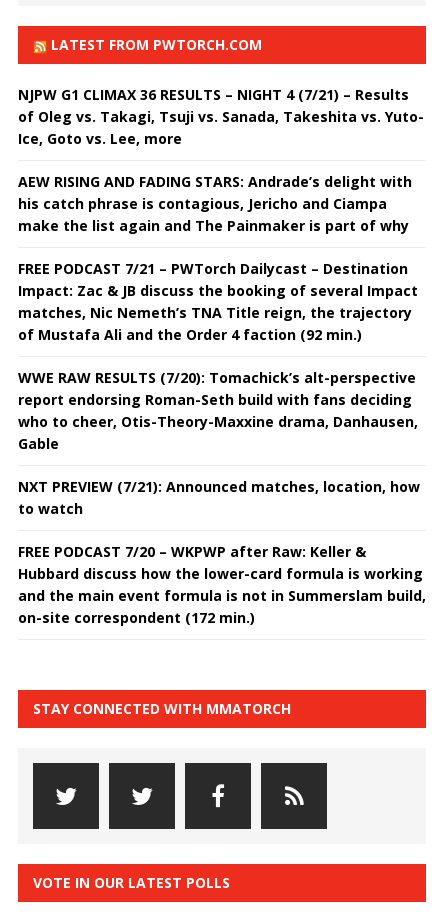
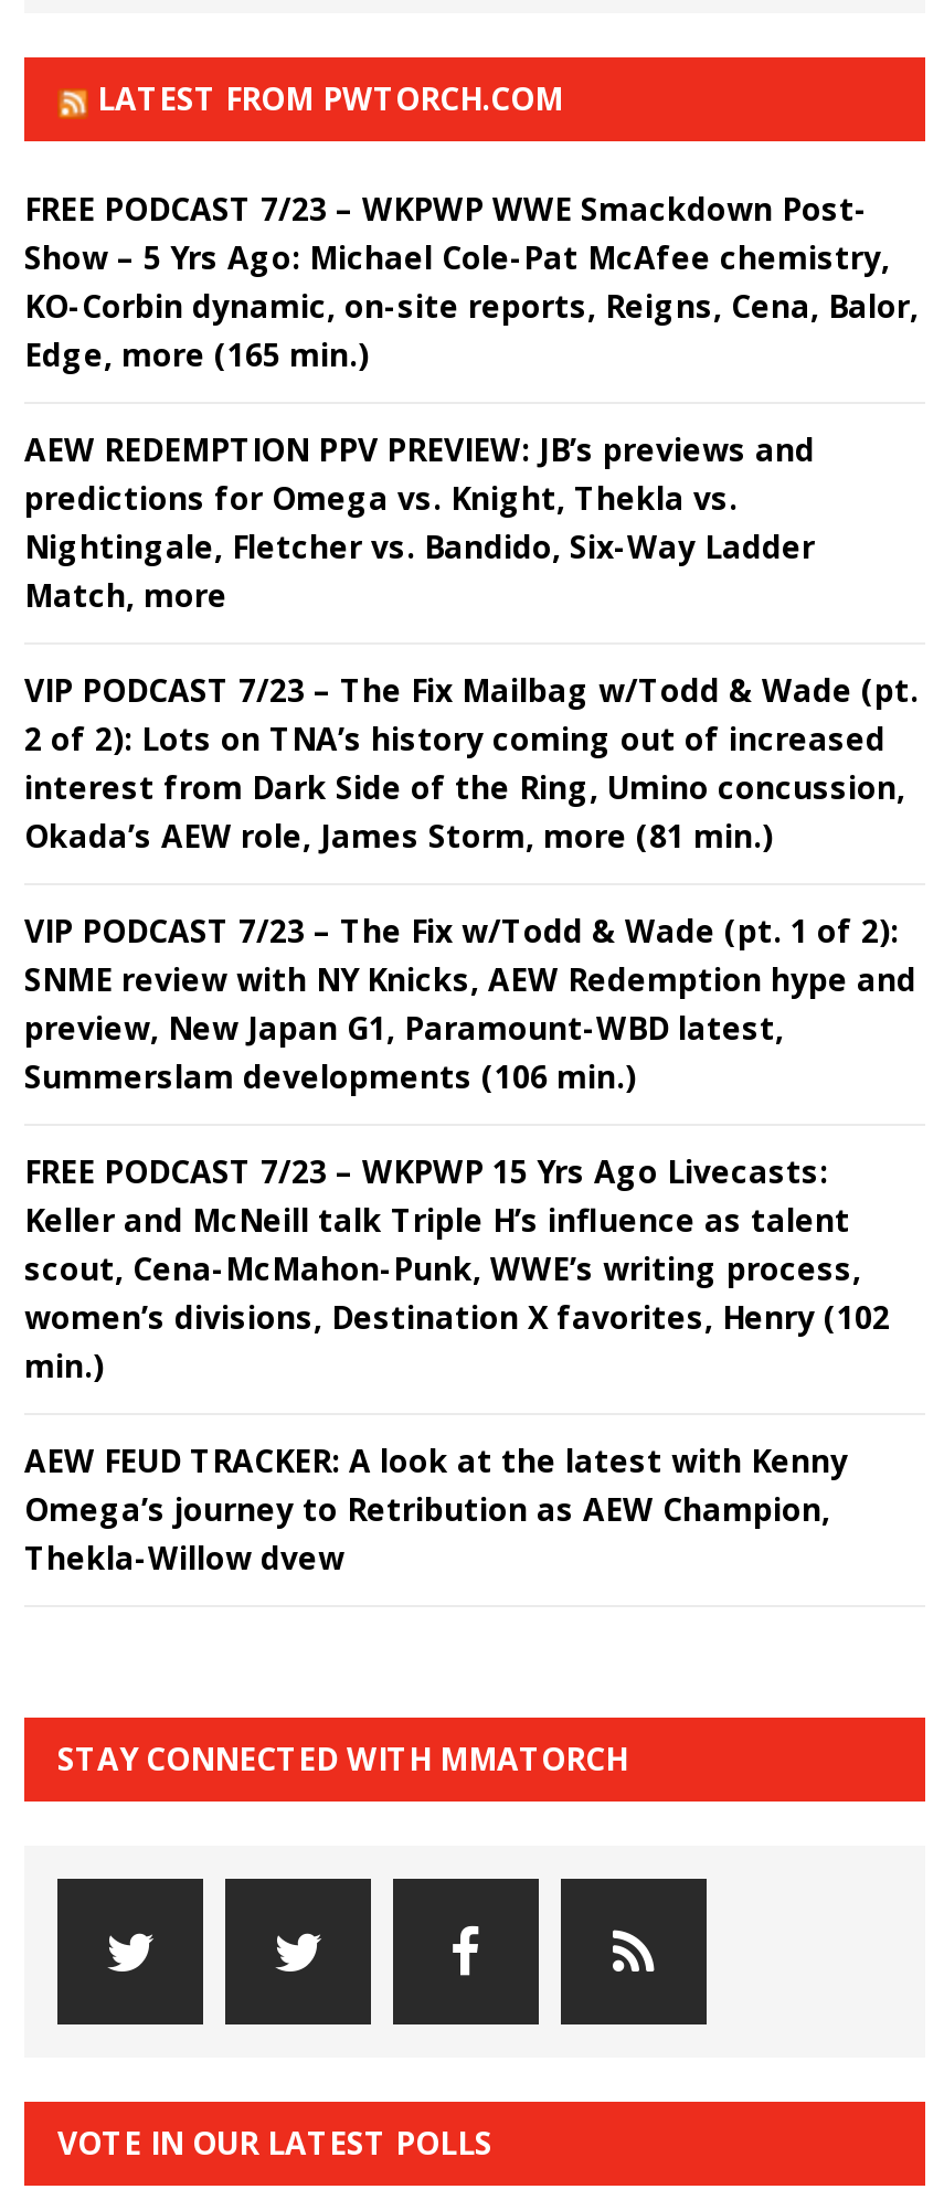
- NJPW G1 CLIMAX 36 RESULTS – NIGHT 4 (7/21) – Results
- of Oleg vs. Takagi, Tsuji vs. Sanada, Takeshita vs. Yuto-
- Ice, Goto vs. Lee, more
+ FREE PODCAST 7/23 – WKPWP WWE Smackdown Post-
+ Show – 5 Yrs Ago: Michael Cole-Pat McAfee chemistry,
+ KO-Corbin dynamic, on-site reports, Reigns, Cena, Balor,
+ Edge, more (165 min.)

- AEW RISING AND FADING STARS: Andrade’s delight with
- his catch phrase is contagious, Jericho and Ciampa
- make the list again and The Painmaker is part of why
+ AEW REDEMPTION PPV PREVIEW: JB’s previews and
+ predictions for Omega vs. Knight, Thekla vs.
+ Nightingale, Fletcher vs. Bandido, Six-Way Ladder
+ Match, more

- FREE PODCAST 7/21 – PWTorch Dailycast – Destination
- Impact: Zac & JB discuss the booking of several Impact
- matches, Nic Nemeth’s TNA Title reign, the trajectory
- of Mustafa Ali and the Order 4 faction (92 min.)
+ VIP PODCAST 7/23 – The Fix Mailbag w/Todd & Wade (pt.
+ 2 of 2): Lots on TNA’s history coming out of increased
+ interest from Dark Side of the Ring, Umino concussion,
+ Okada’s AEW role, James Storm, more (81 min.)

- WWE RAW RESULTS (7/20): Tomachick’s alt-perspective
- report endorsing Roman-Seth build with fans deciding
- who to cheer, Otis-Theory-Maxxine drama, Danhausen,
- Gable
+ VIP PODCAST 7/23 – The Fix w/Todd & Wade (pt. 1 of 2):
+ SNME review with NY Knicks, AEW Redemption hype and
+ preview, New Japan G1, Paramount-WBD latest,
+ Summerslam developments (106 min.)

- NXT PREVIEW (7/21): Announced matches, location, how
- to watch
+ FREE PODCAST 7/23 – WKPWP 15 Yrs Ago Livecasts:
+ Keller and McNeill talk Triple H’s influence as talent
+ scout, Cena-McMahon-Punk, WWE’s writing process,
+ women’s divisions, Destination X favorites, Henry (102
+ min.)

- FREE PODCAST 7/20 – WKPWP after Raw: Keller &
- Hubbard discuss how the lower-card formula is working
- and the main event formula is not in Summerslam build,
- on-site correspondent (172 min.)
+ AEW FEUD TRACKER: A look at the latest with Kenny
+ Omega’s journey to Retribution as AEW Champion,
+ Thekla-Willow dvew
